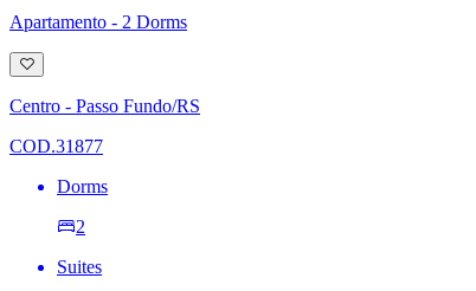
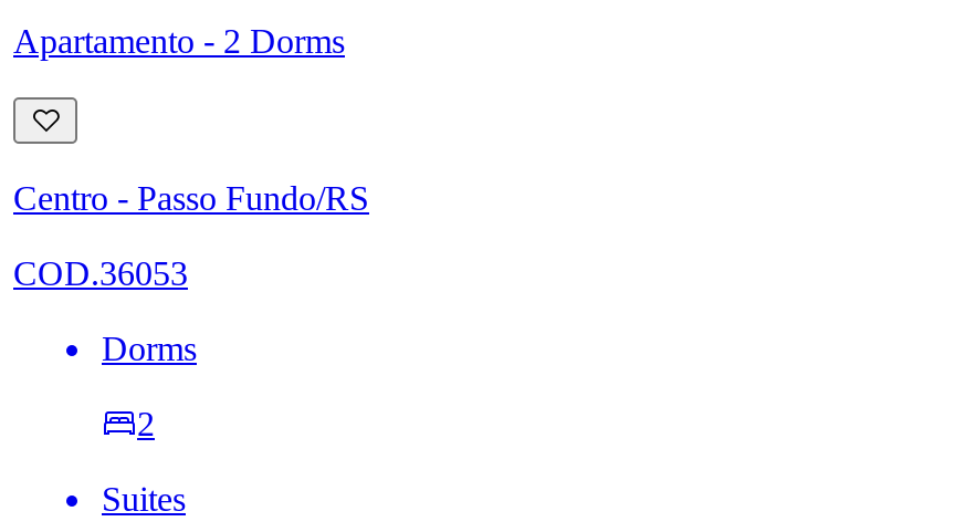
- COD.31877
+ COD.36053
